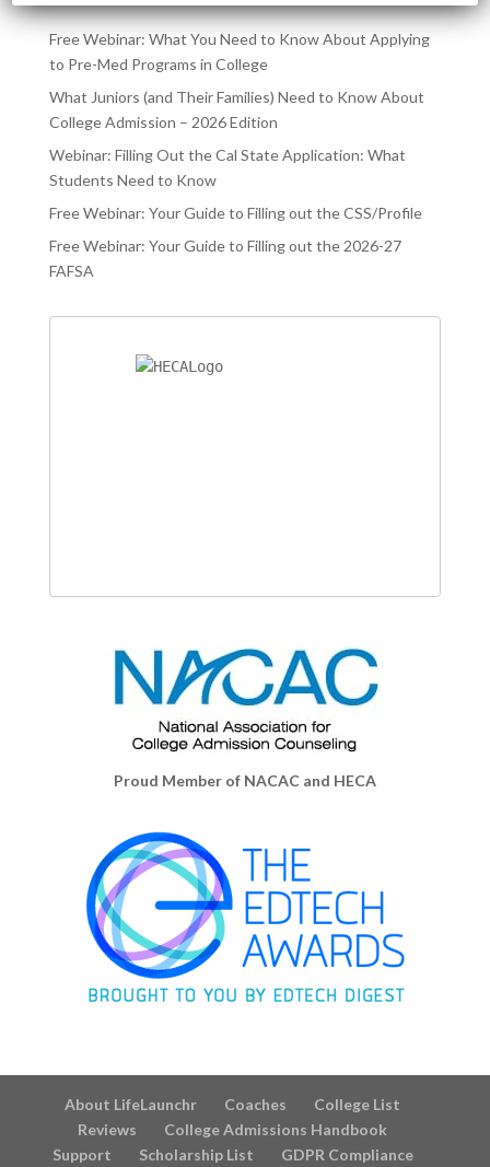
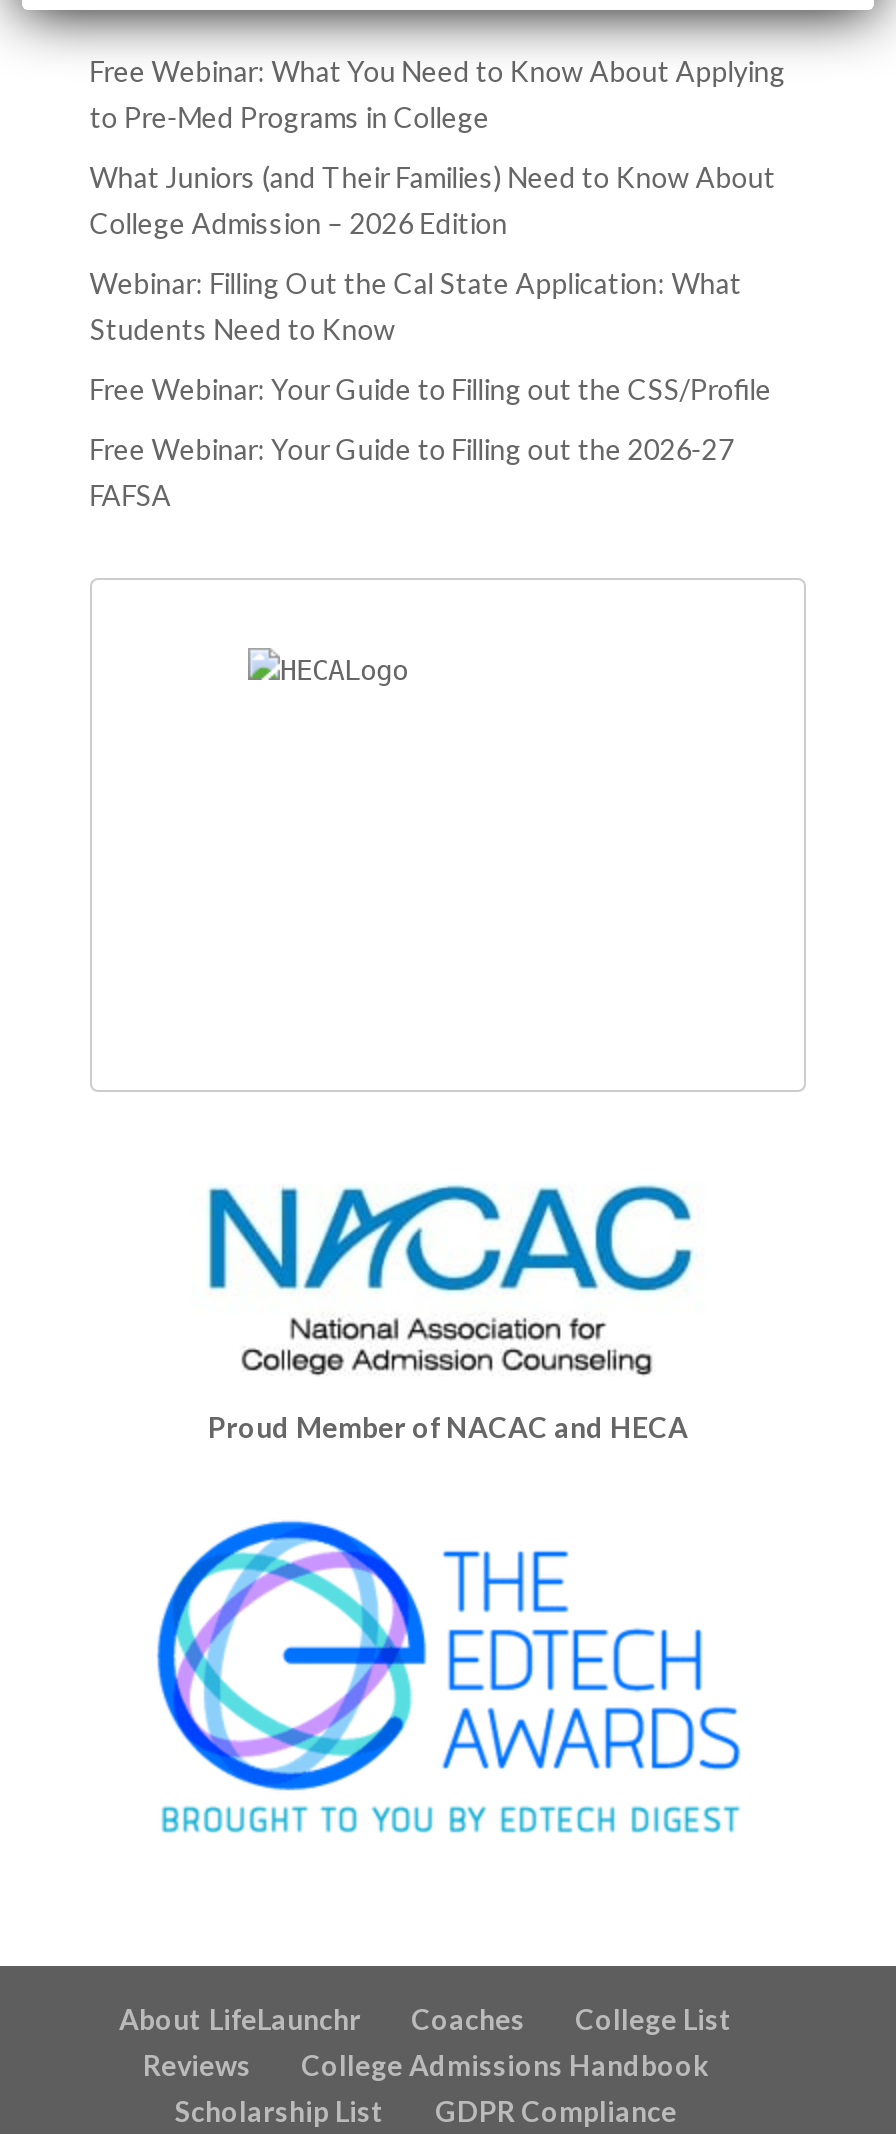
- Support
